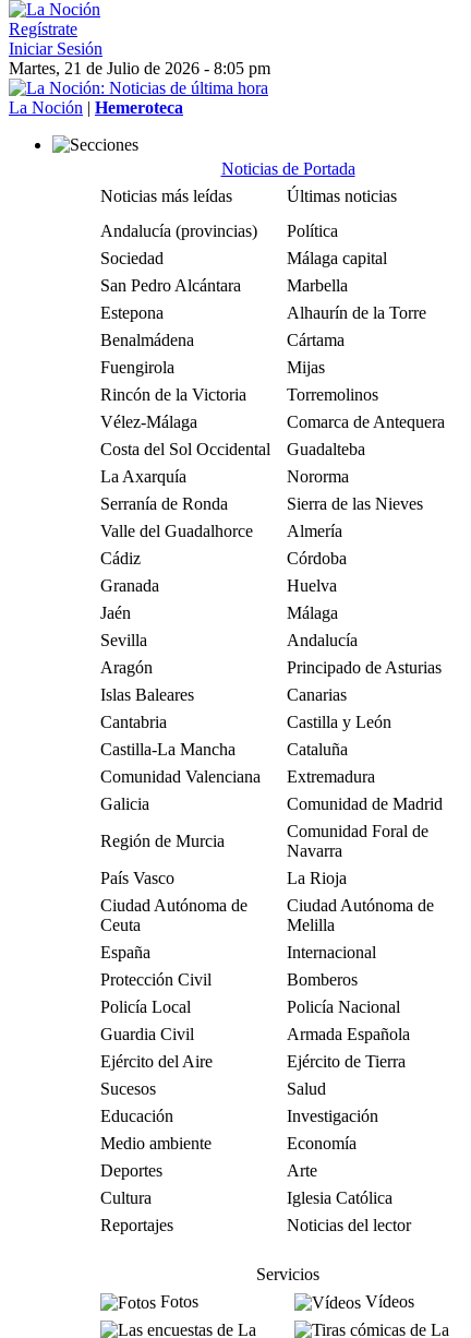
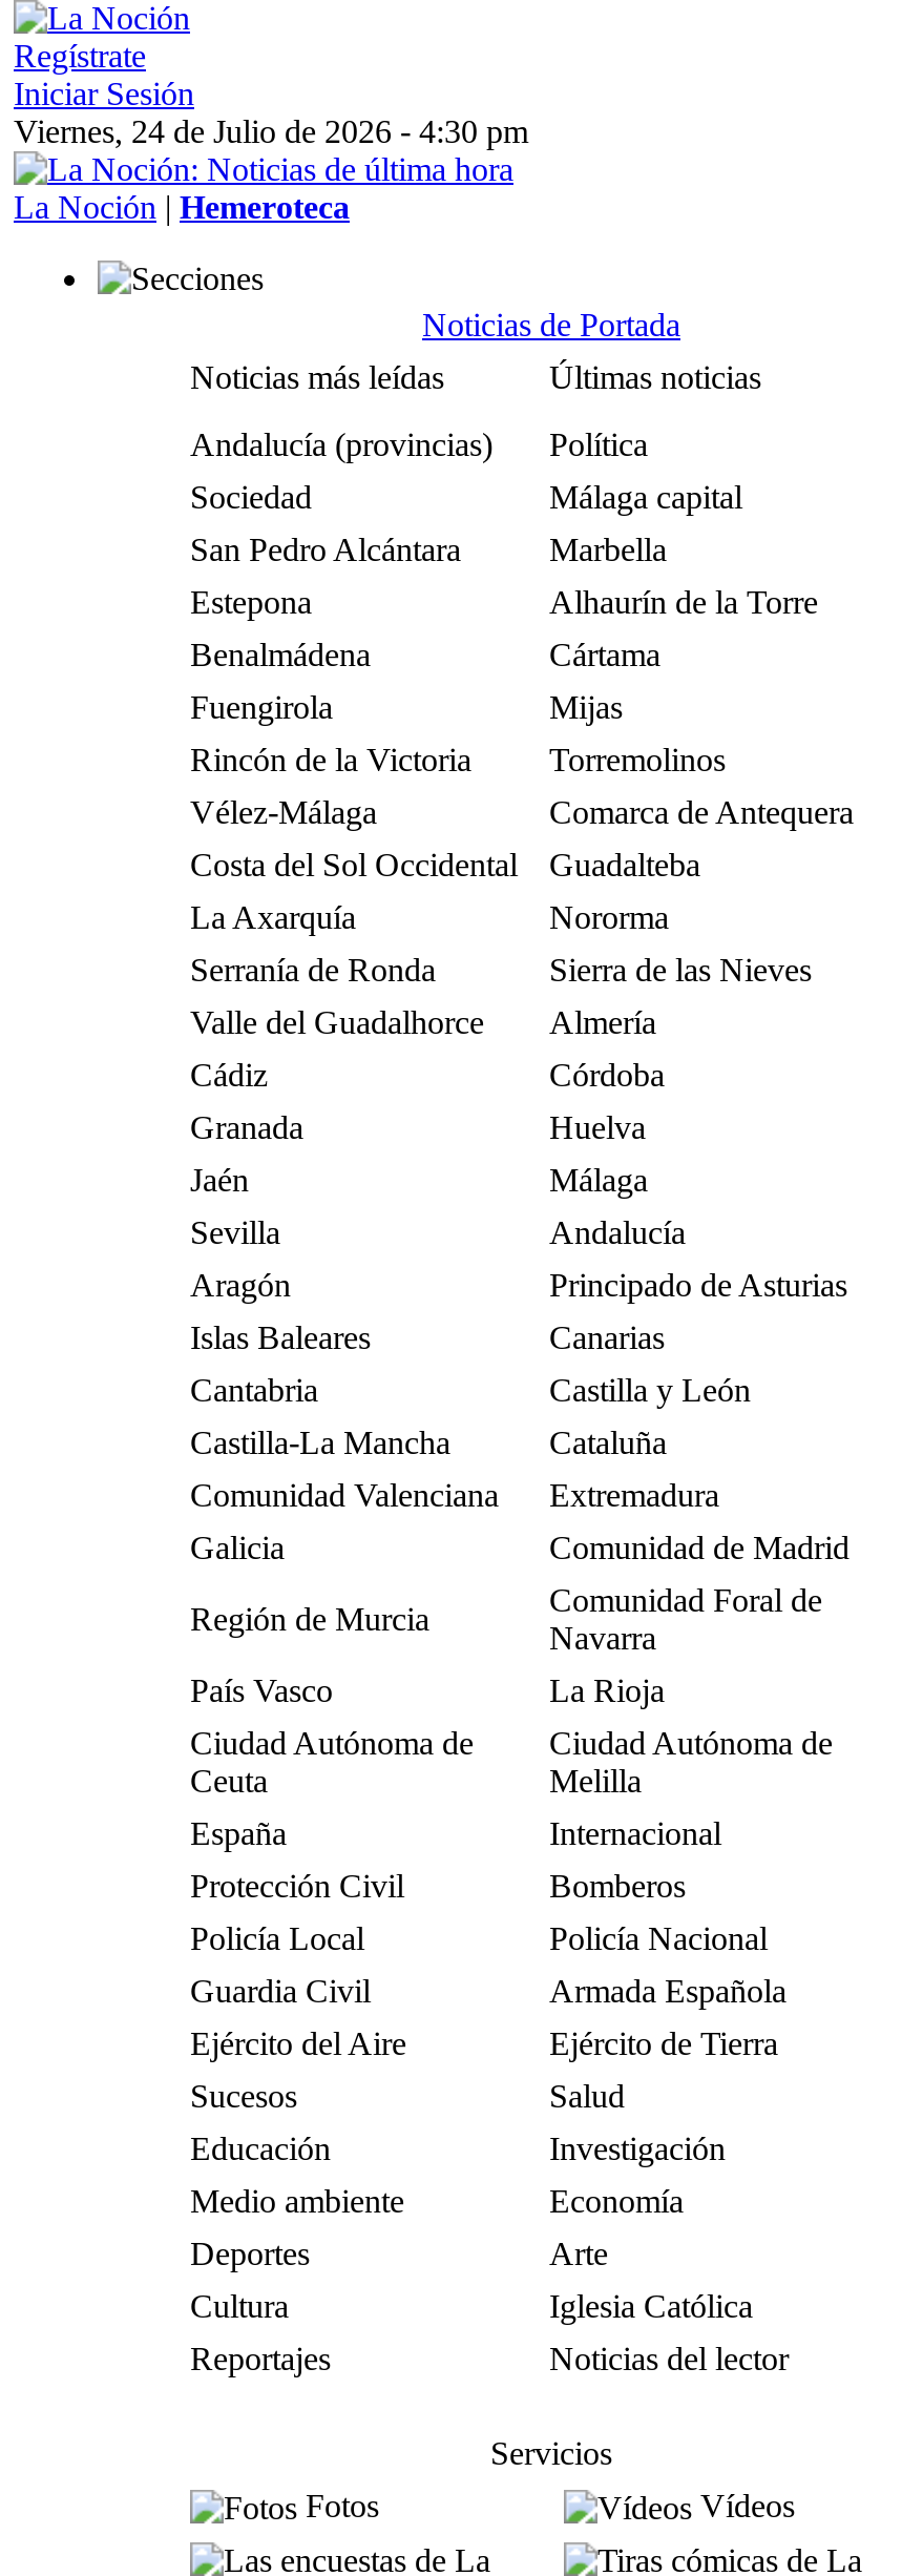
- Martes, 21 de Julio de 2026 - 8:05 pm
+ Viernes, 24 de Julio de 2026 - 4:30 pm
